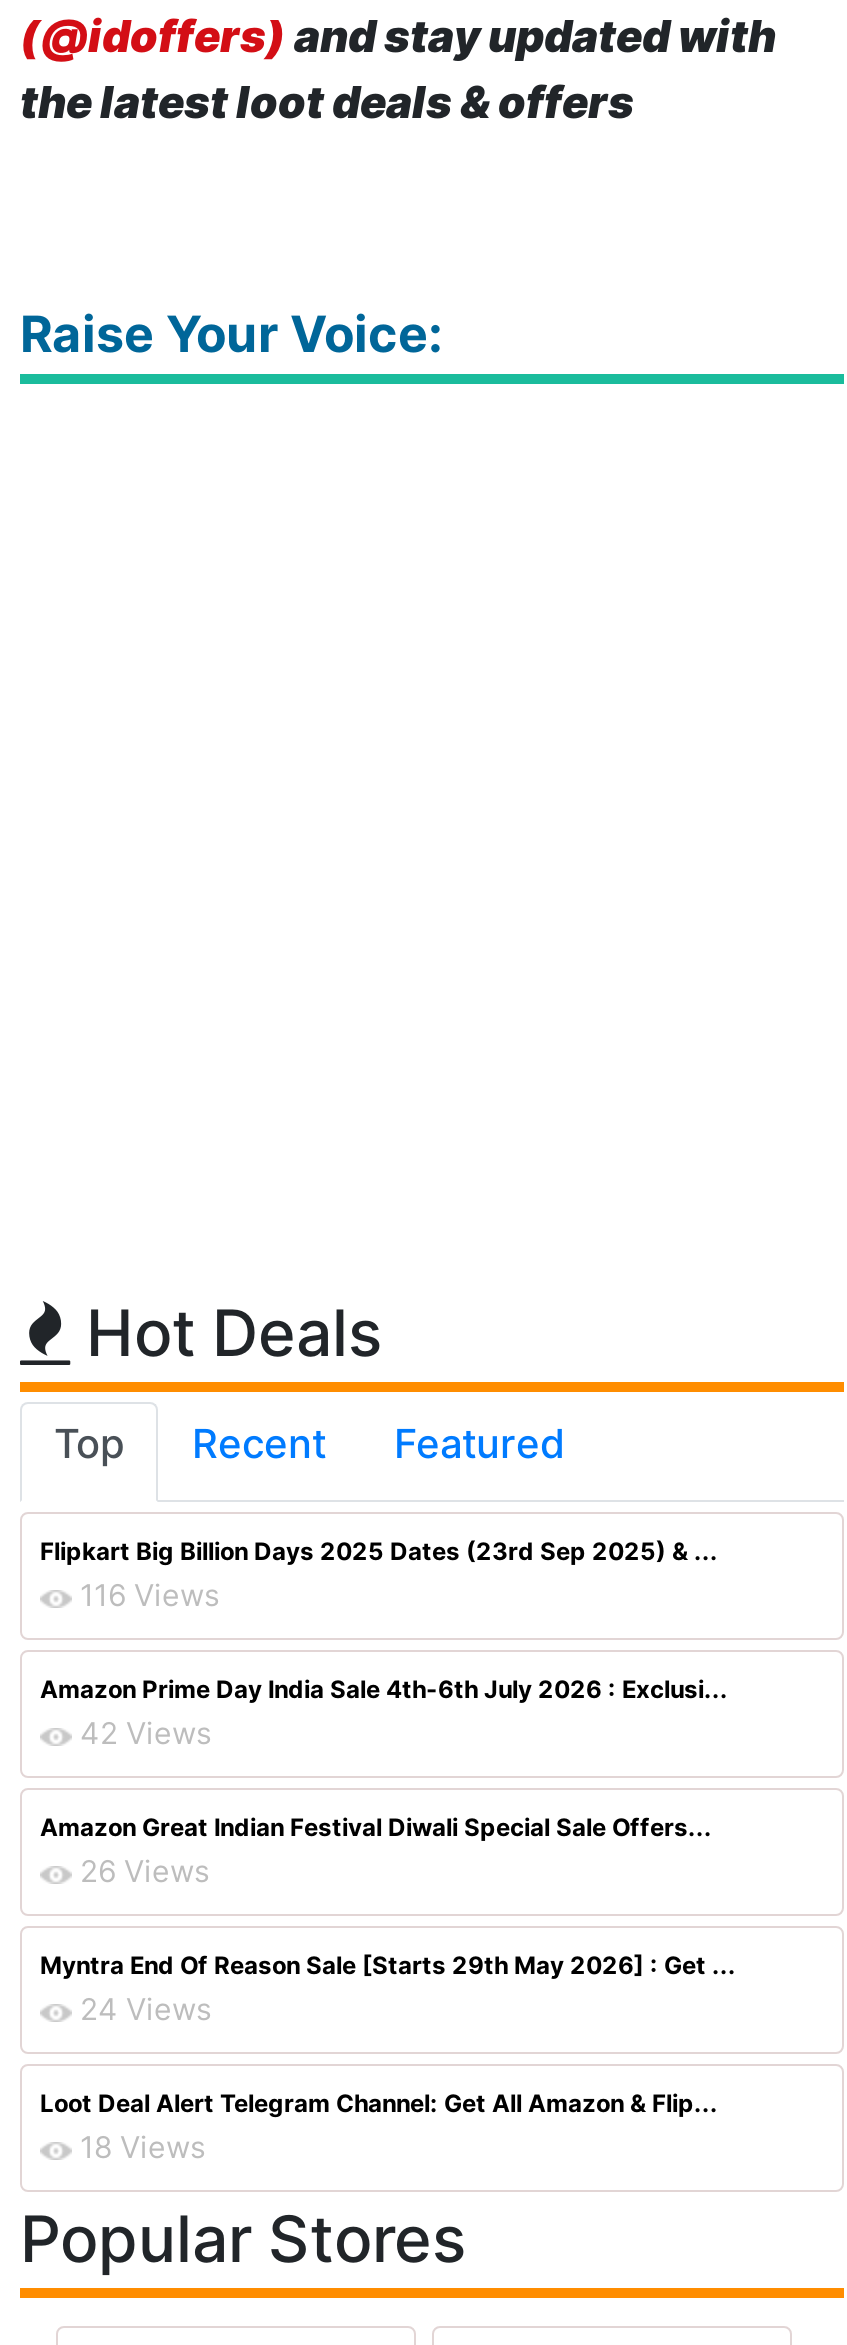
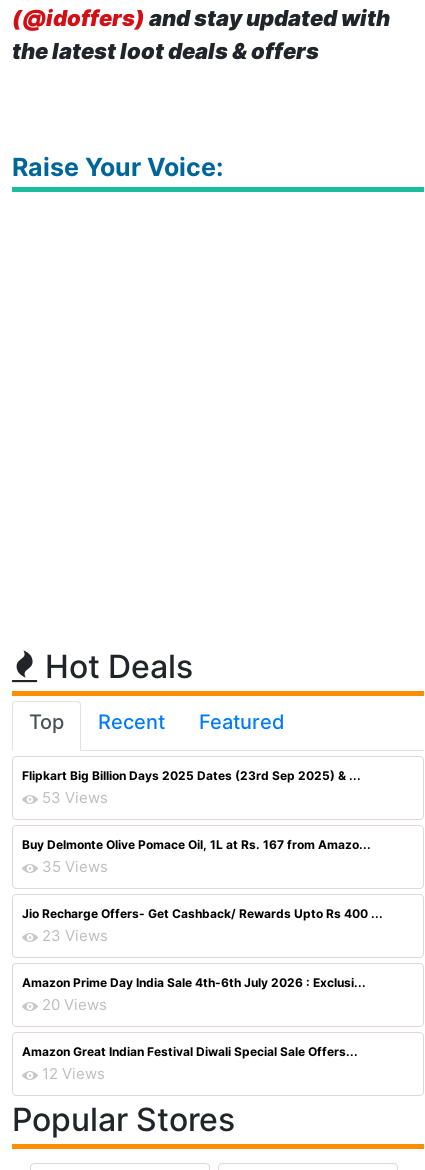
- 116 Views
+ 53 Views
+ Buy Delmonte Olive Pomace Oil, 1L at Rs. 167 from Amazo...
+ 35 Views
+ Jio Recharge Offers- Get Cashback/ Rewards Upto Rs 400 ...
+ 23 Views

moved down: Amazon Prime Day India Sale 4th-6th July 2026 : Exclusi...

- 42 Views
+ 20 Views

moved down: Amazon Great Indian Festival Diwali Special Sale Offers...

- 26 Views
- Myntra End Of Reason Sale [Starts 29th May 2026] : Get ...
- 24 Views
- Loot Deal Alert Telegram Channel: Get All Amazon & Flip...
- 18 Views
+ 12 Views
